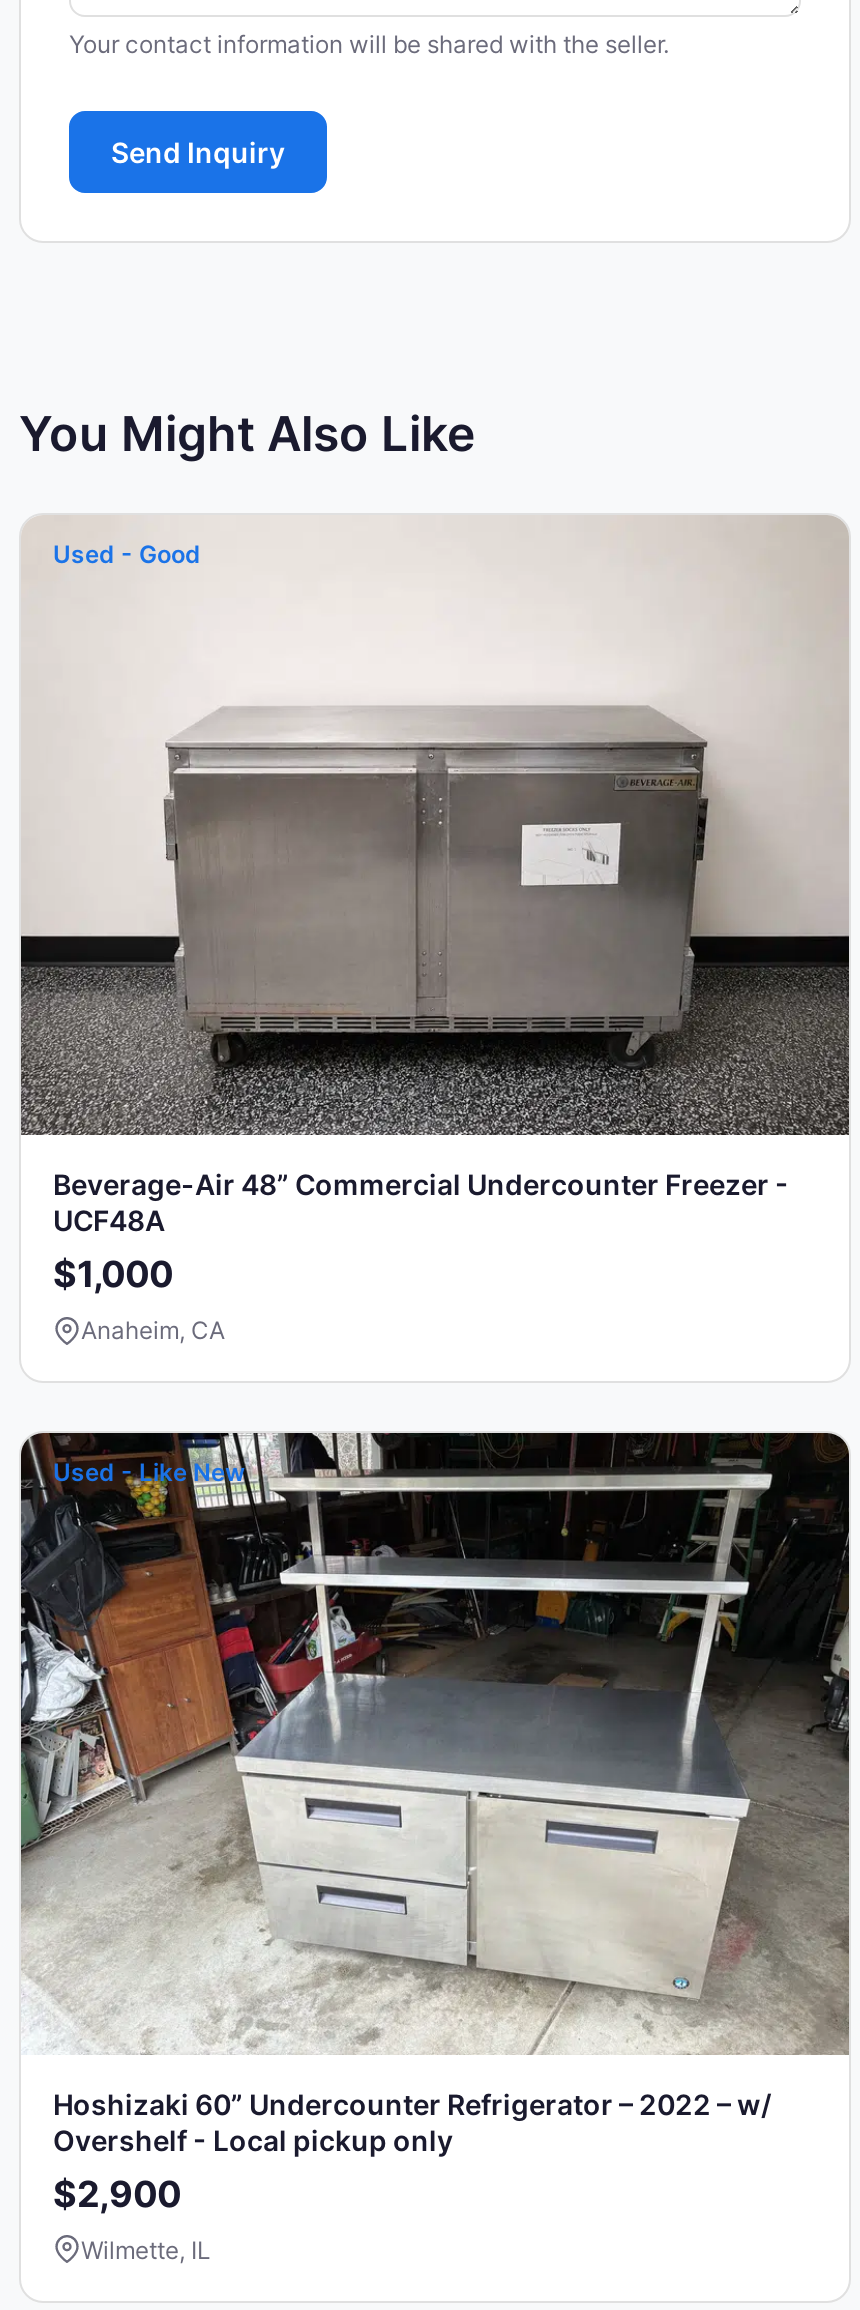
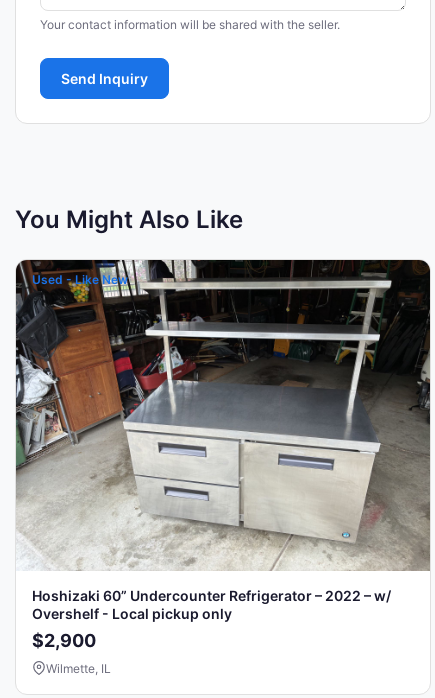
- [image]
- Used - Good

- Beverage-Air 48” Commercial Undercounter Freezer -
- UCF48A
- $1,000
- Anaheim, CA
